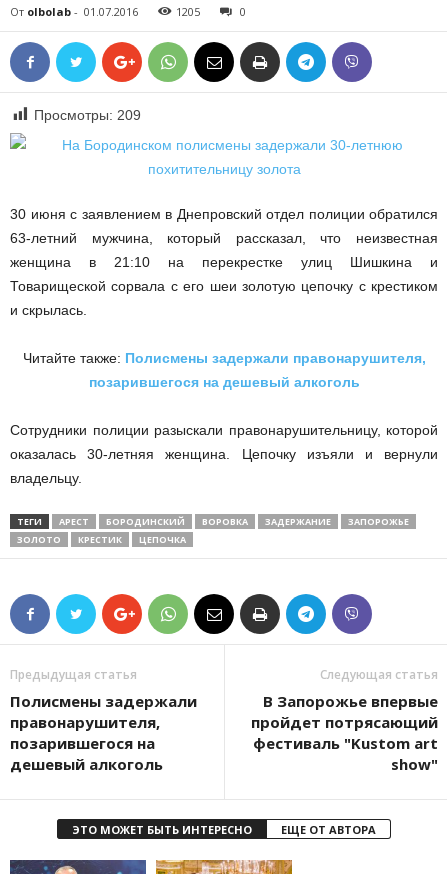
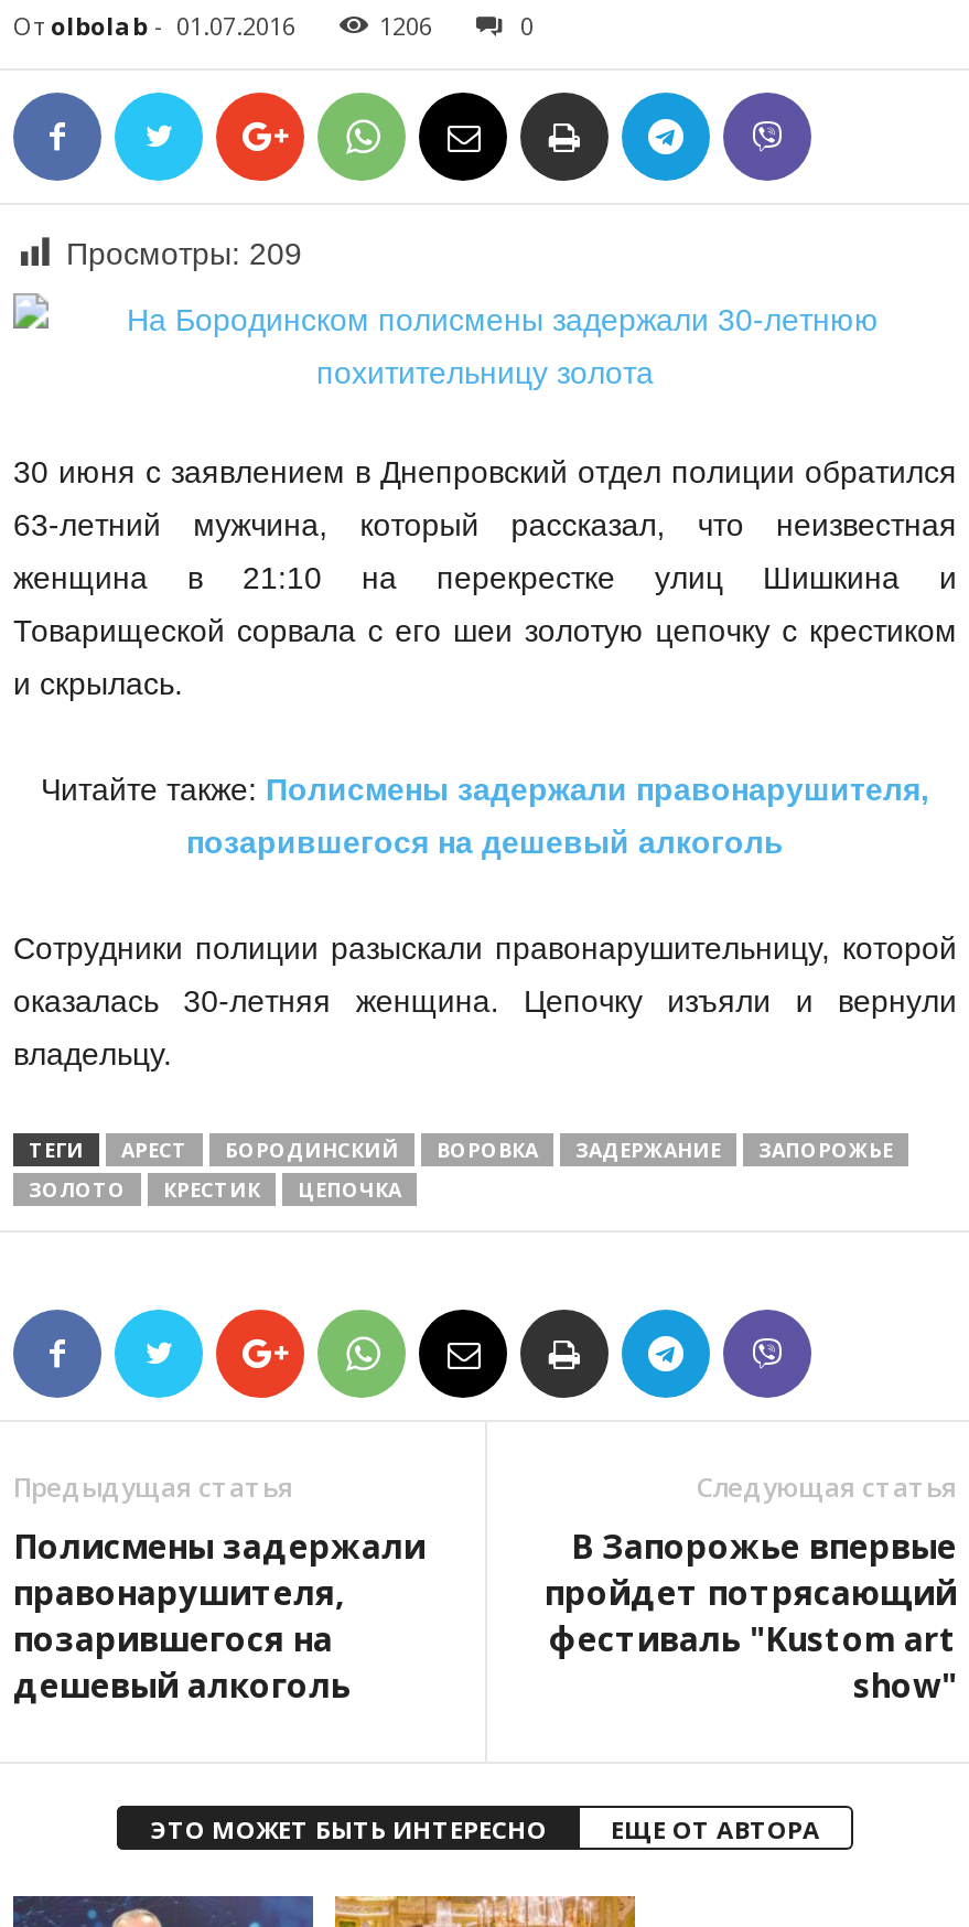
- 1205
+ 1206
